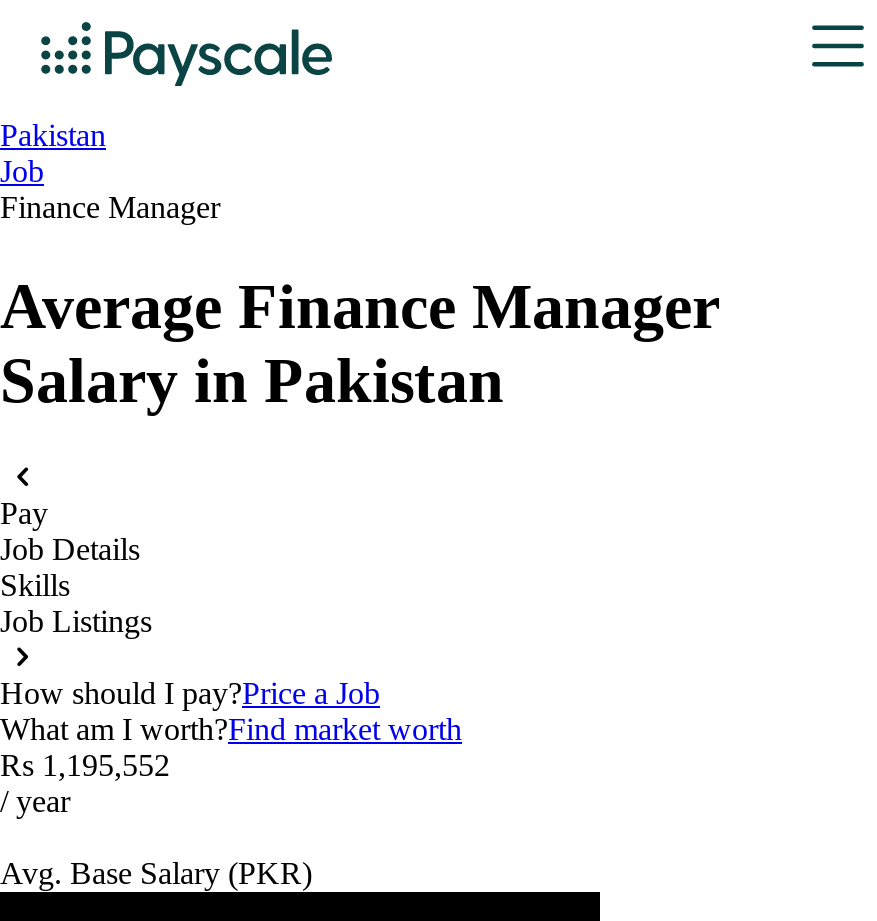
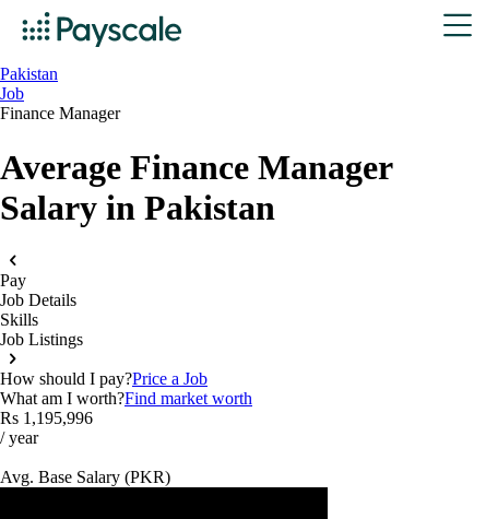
- Rs 1,195,552
+ Rs 1,195,996
